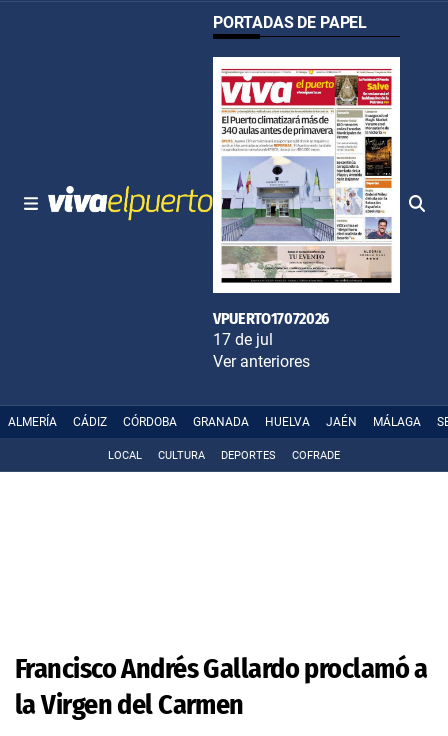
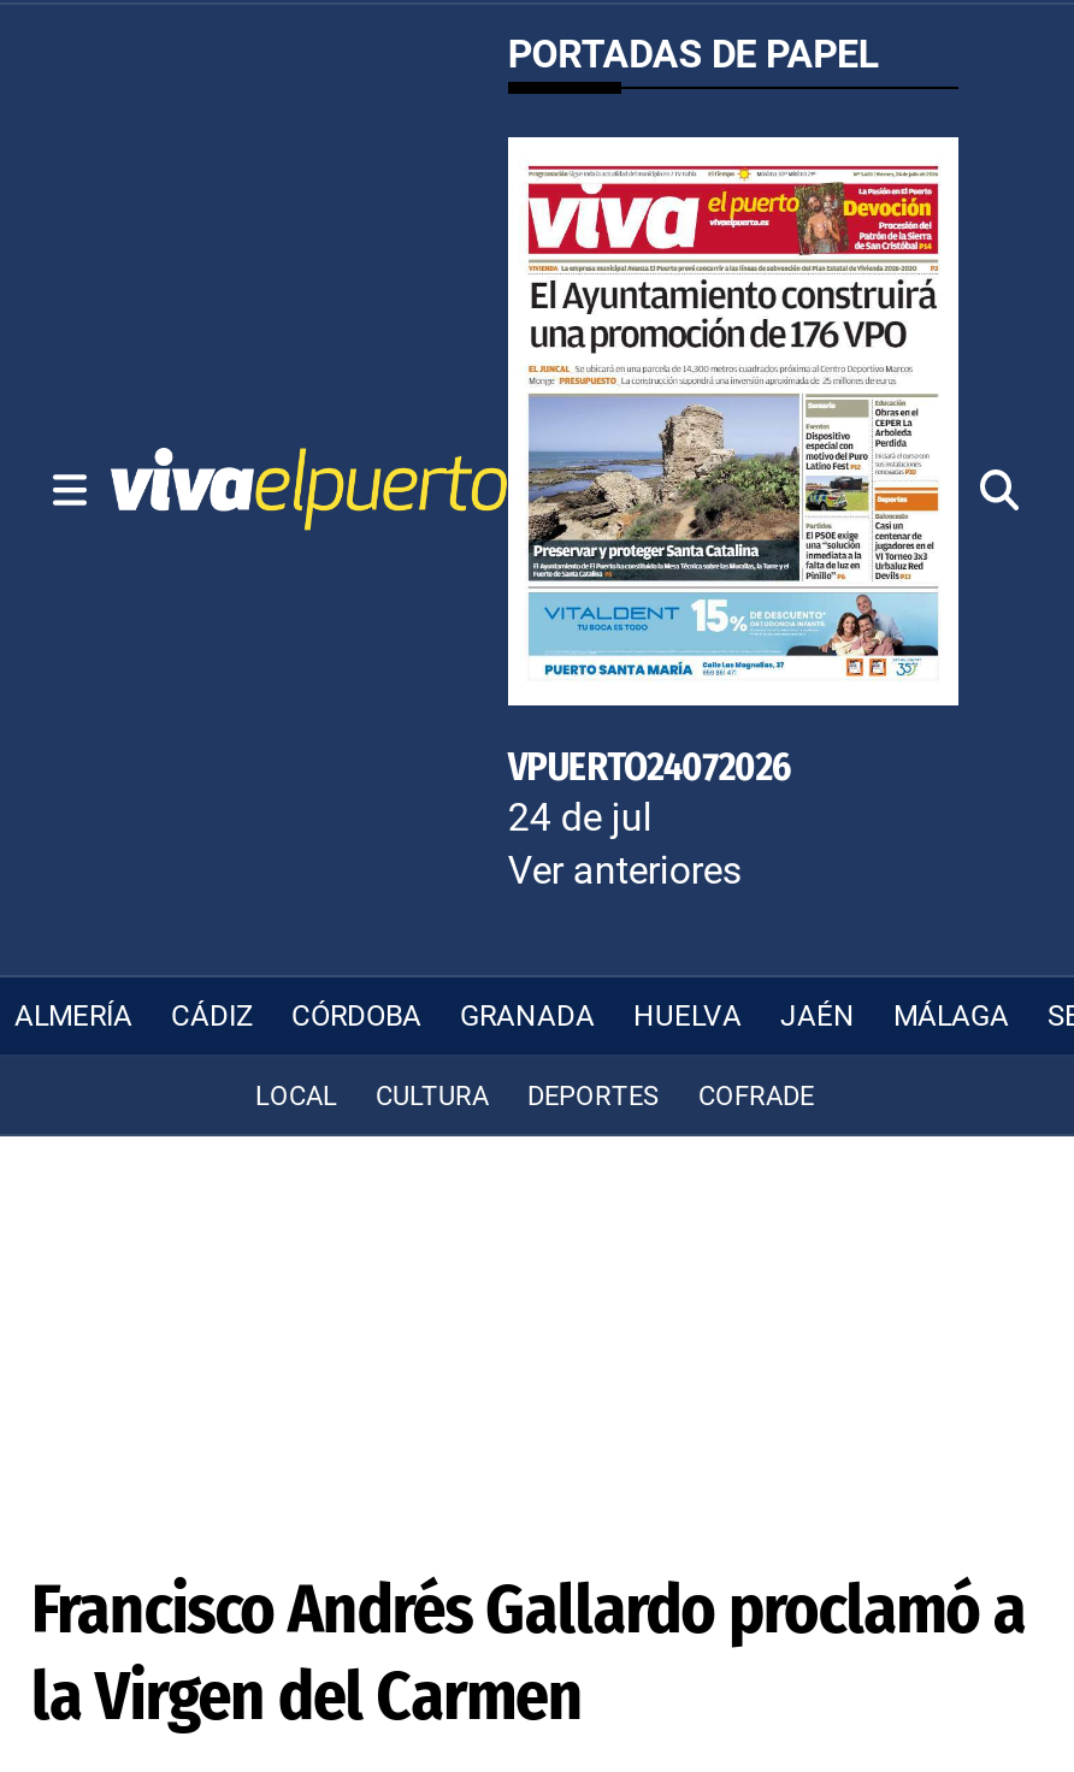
- [image]
- VPUERTO17072026
- 17 de jul
+ [image]
+ VPUERTO24072026
+ 24 de jul
